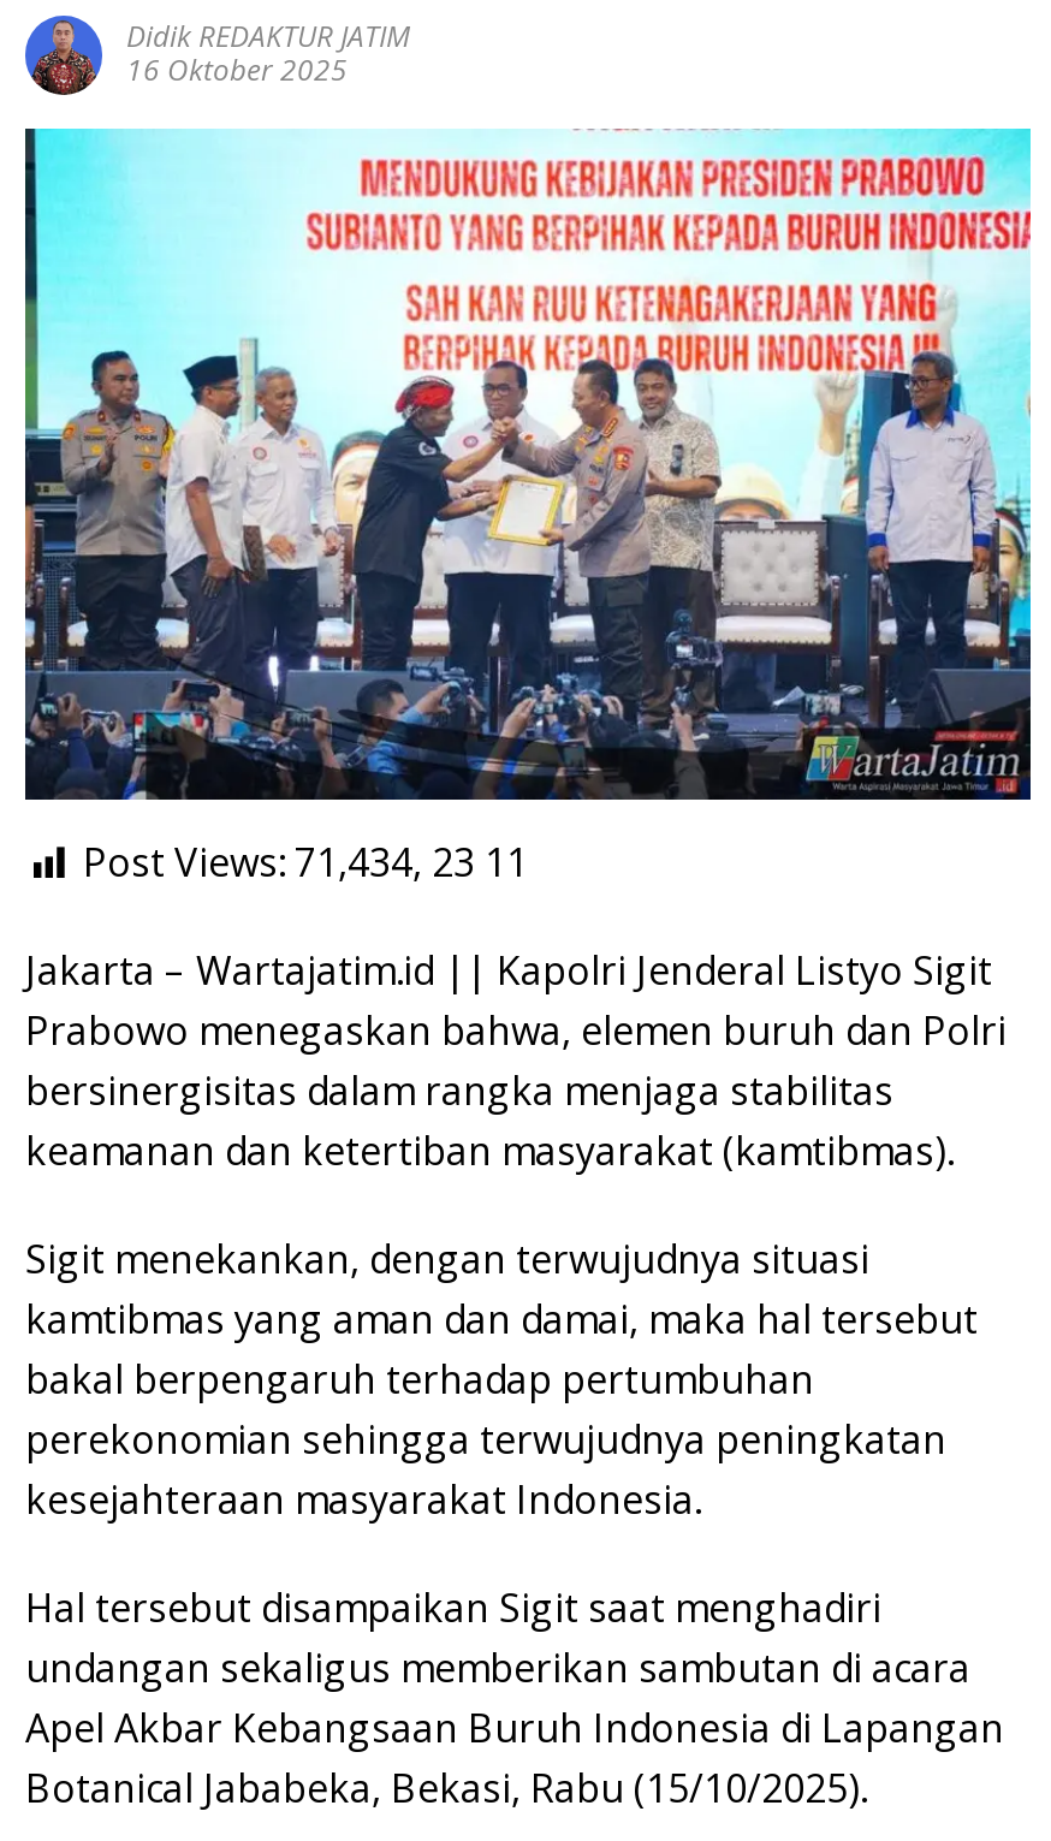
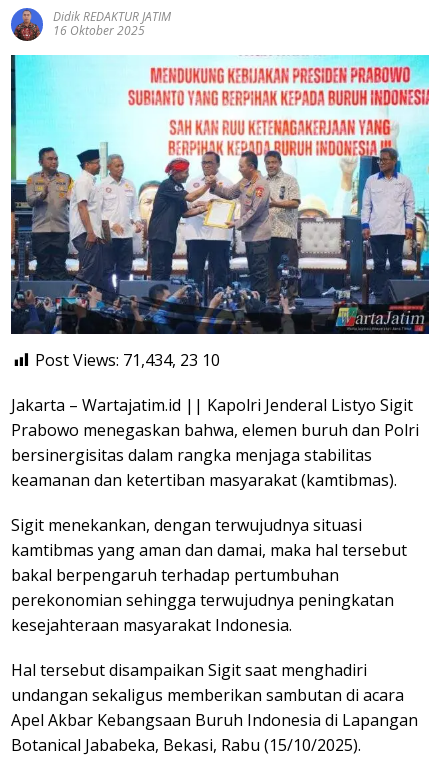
- Post Views: 71,434, 23 11
+ Post Views: 71,434, 23 10
